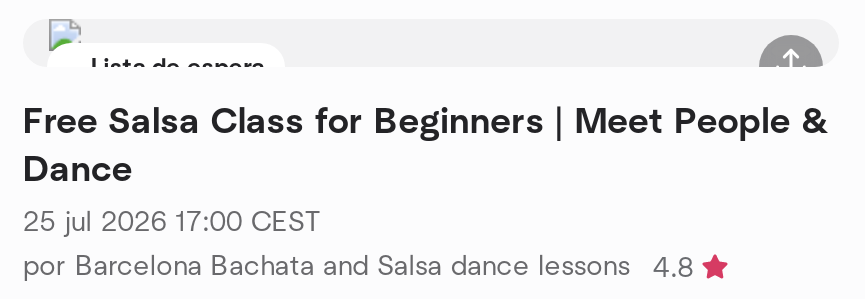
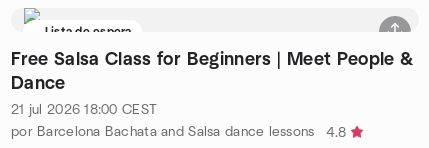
- 25 jul 2026 17:00 CEST
+ 21 jul 2026 18:00 CEST
